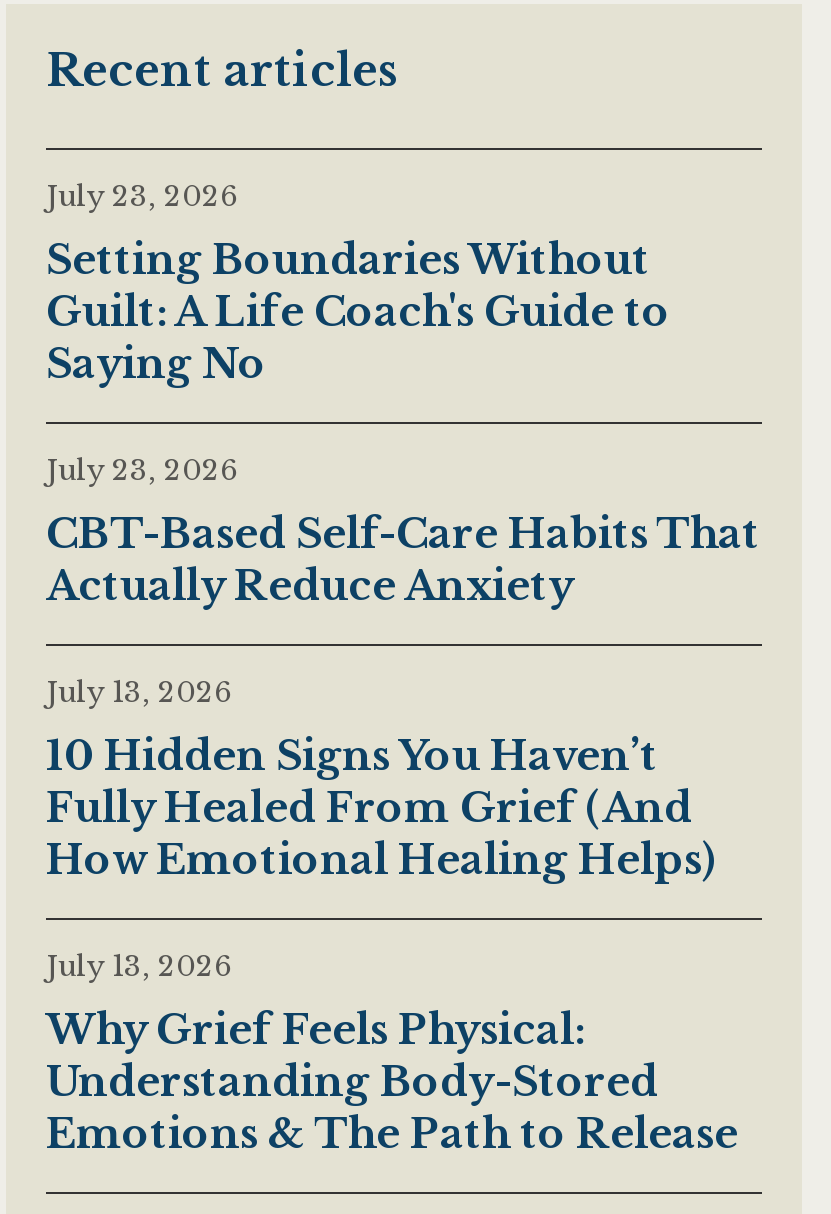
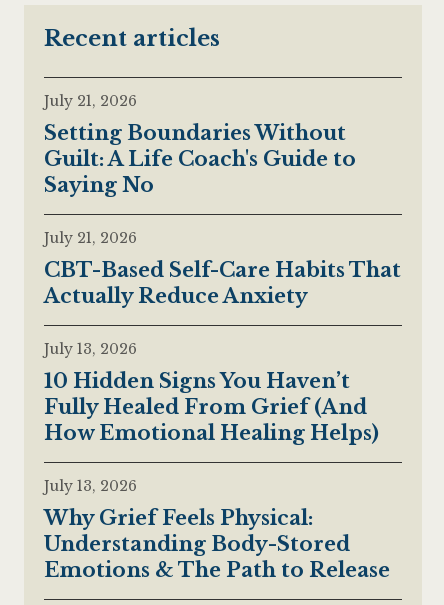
- July 23, 2026
+ July 21, 2026

- July 23, 2026
+ July 21, 2026
